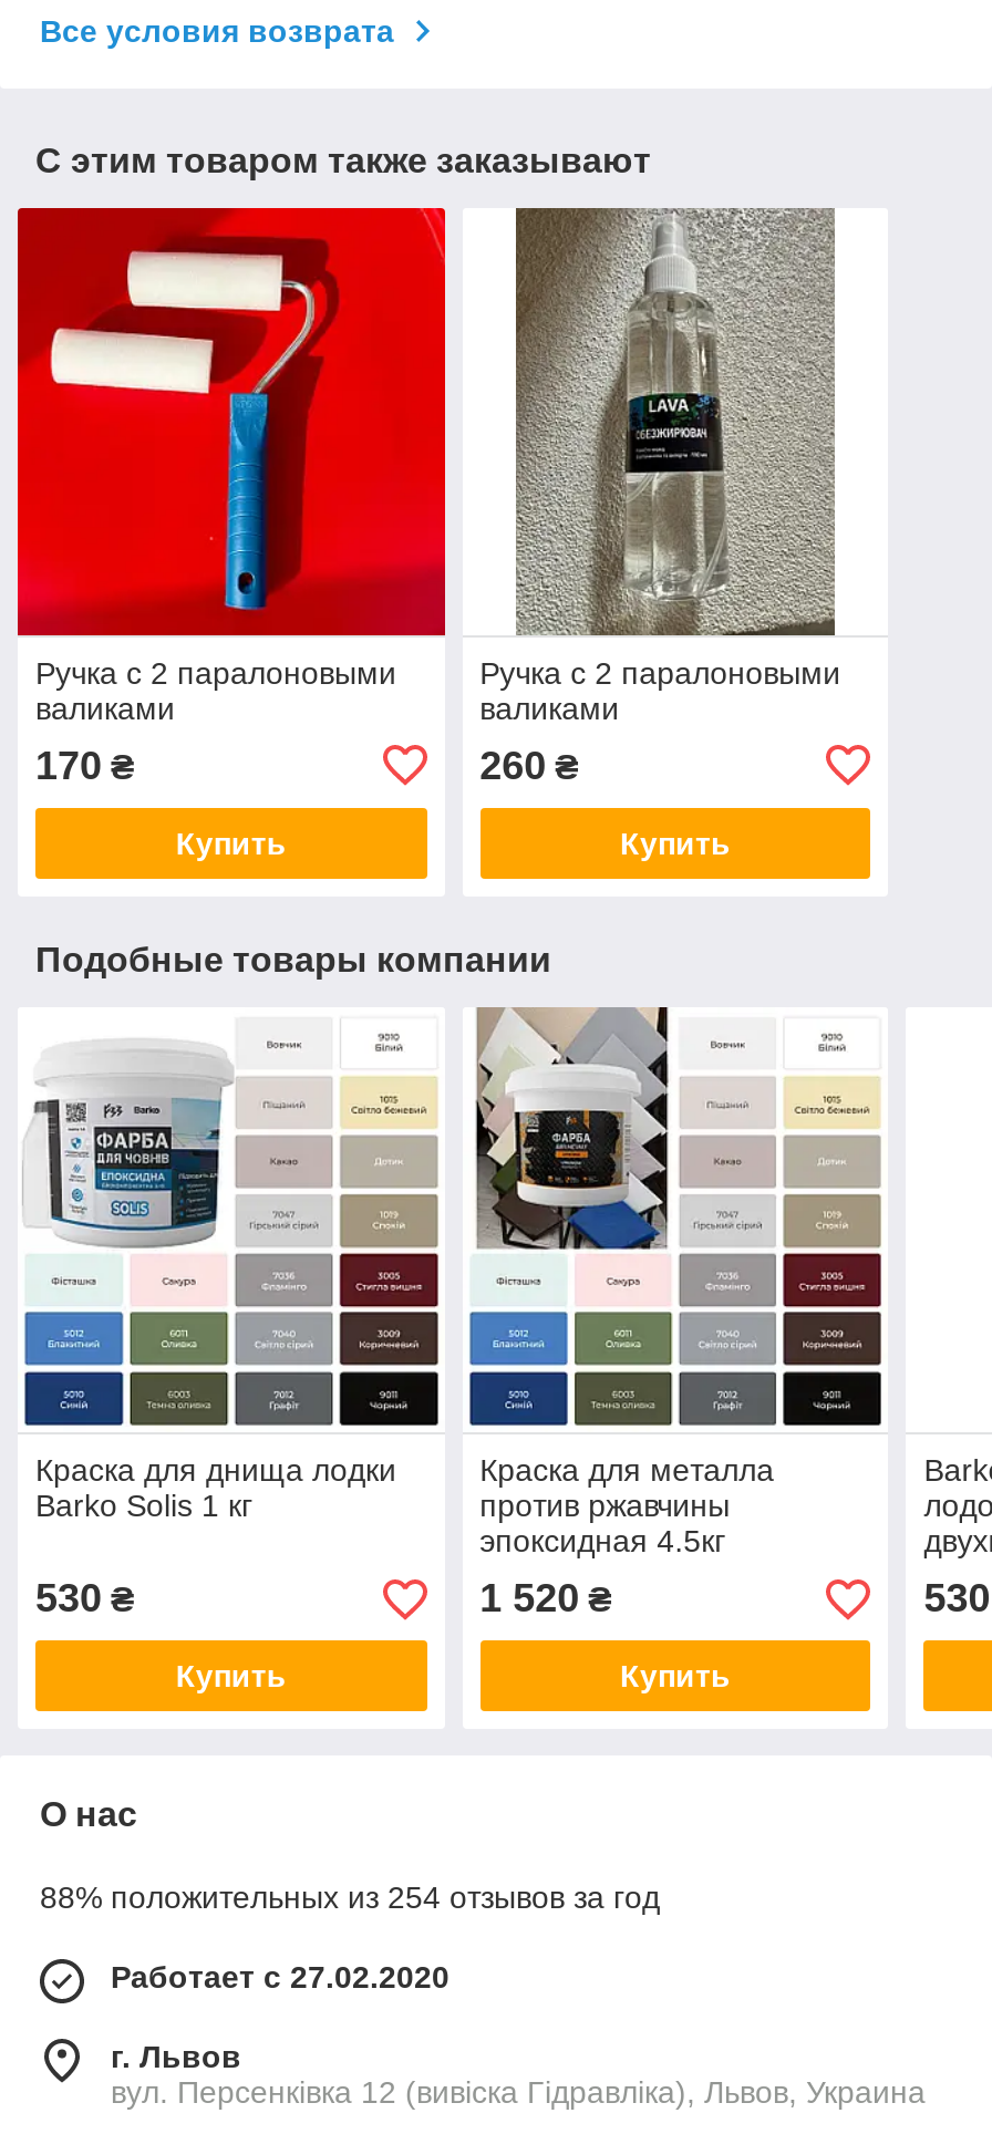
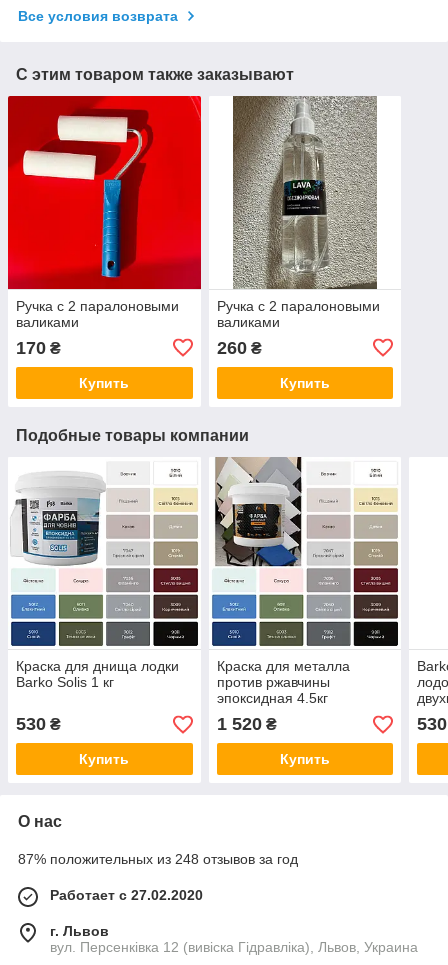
- 88% положительных из 254 отзывов за год
+ 87% положительных из 248 отзывов за год
